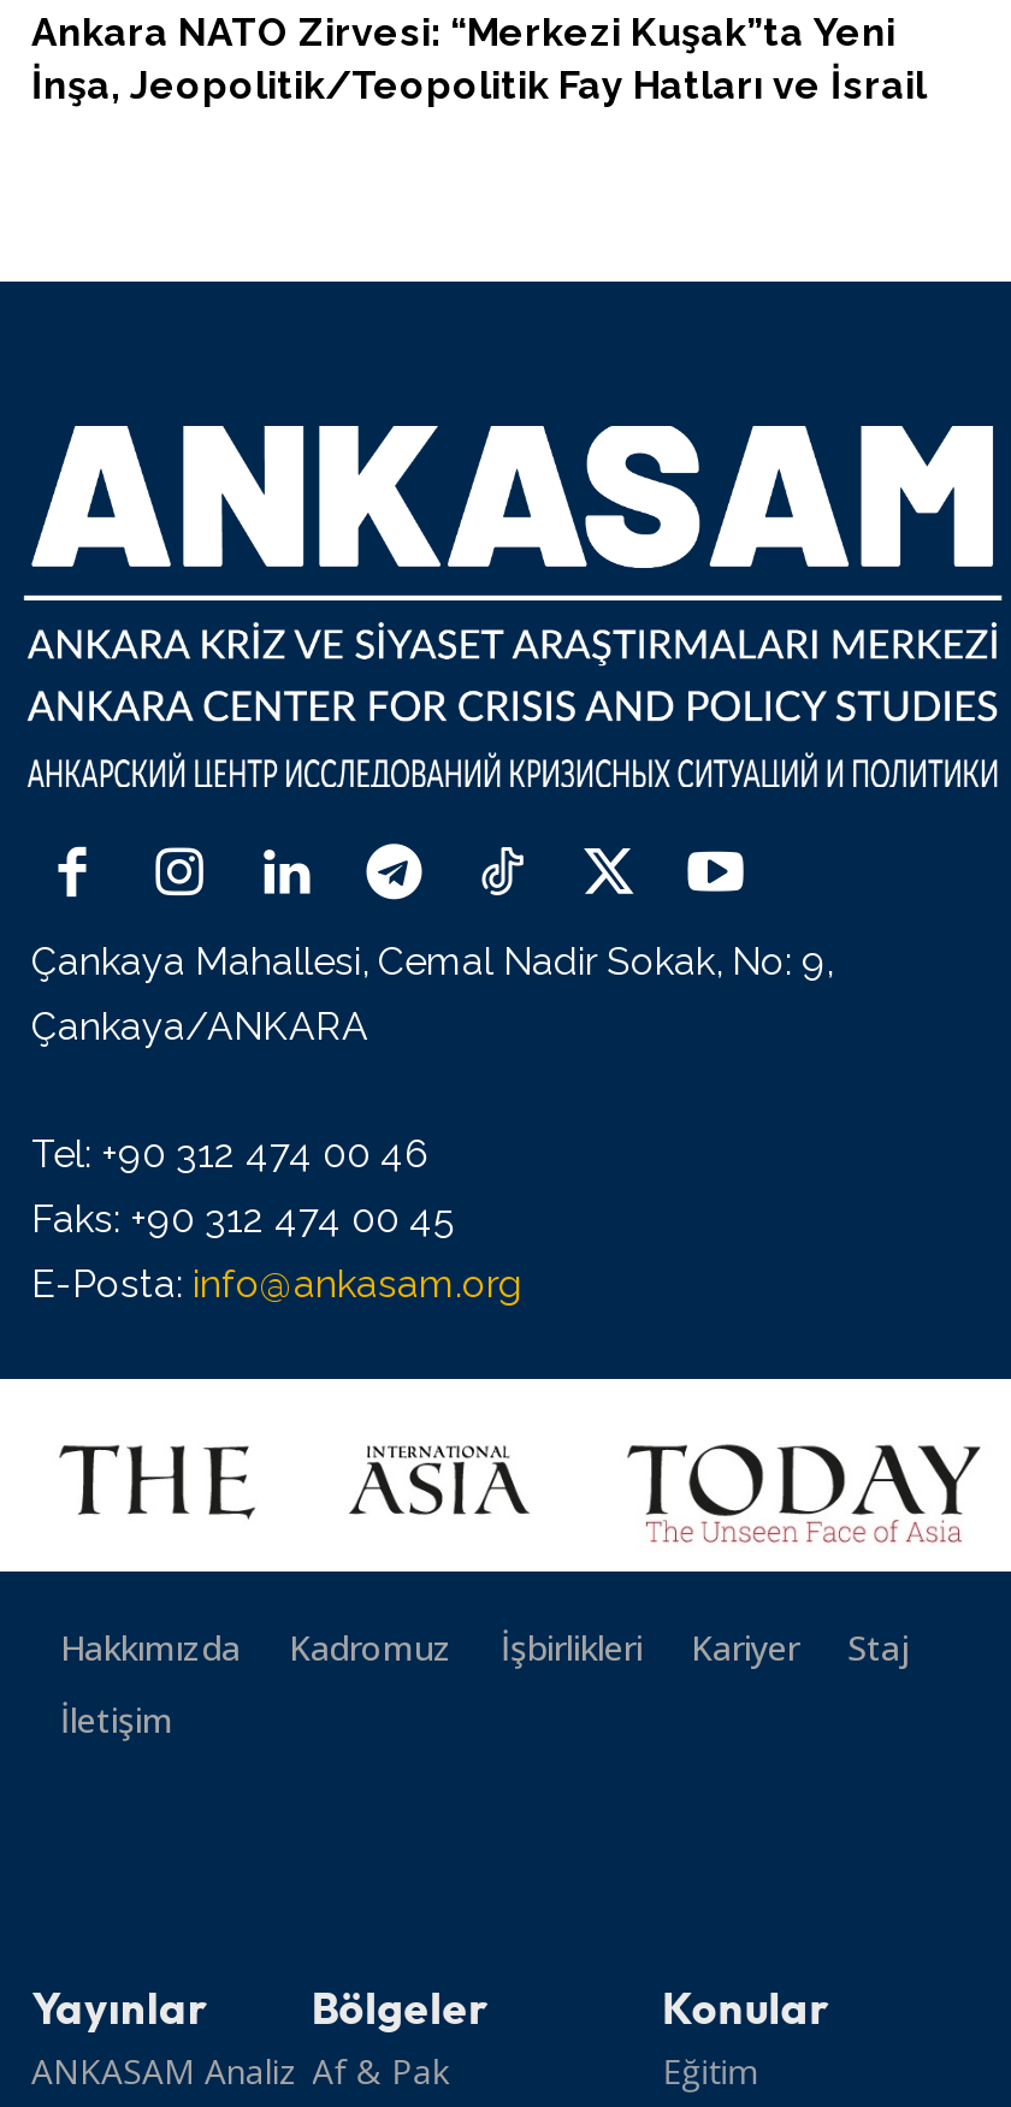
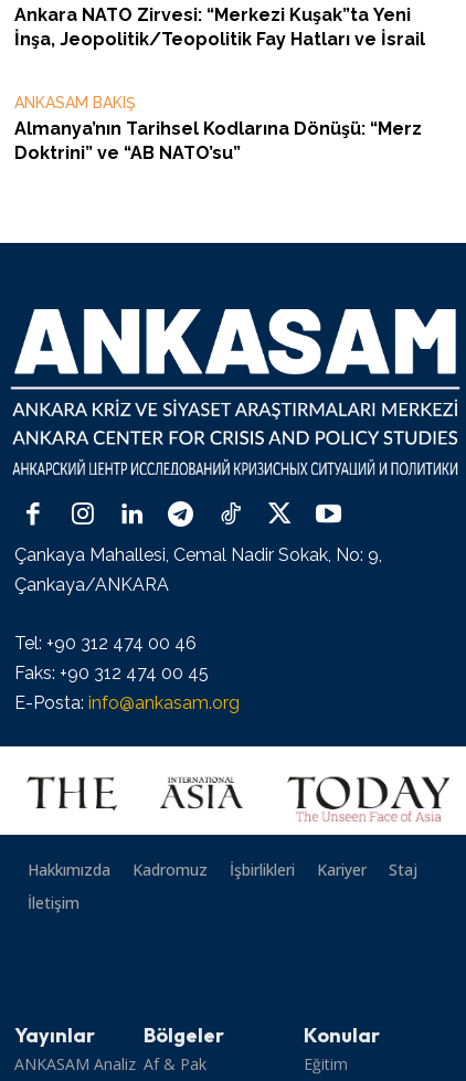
+ ANKASAM BAKIŞ
+ Almanya’nın Tarihsel Kodlarına Dönüşü: “Merz
+ Doktrini” ve “AB NATO’su”
